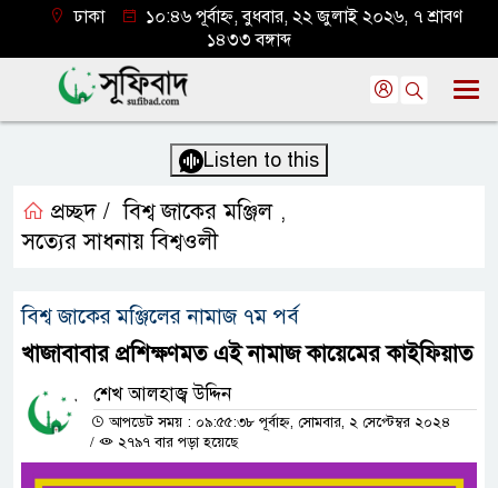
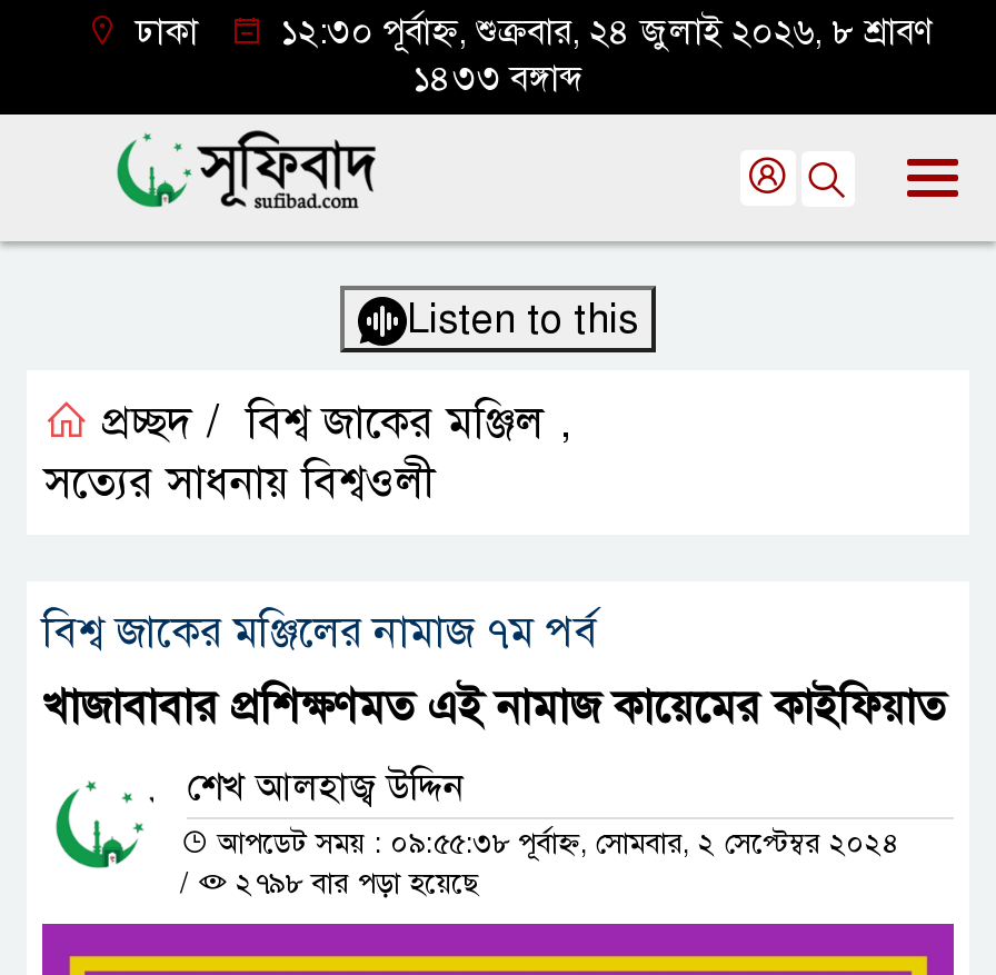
- ১০:৪৬ পূর্বাহ্ন, বুধবার, ২২ জুলাই ২০২৬, ৭ শ্রাবণ
+ ১২:৩০ পূর্বাহ্ন, শুক্রবার, ২৪ জুলাই ২০২৬, ৮ শ্রাবণ

- ২৭৯৭ বার পড়া হয়েছে
+ ২৭৯৮ বার পড়া হয়েছে
